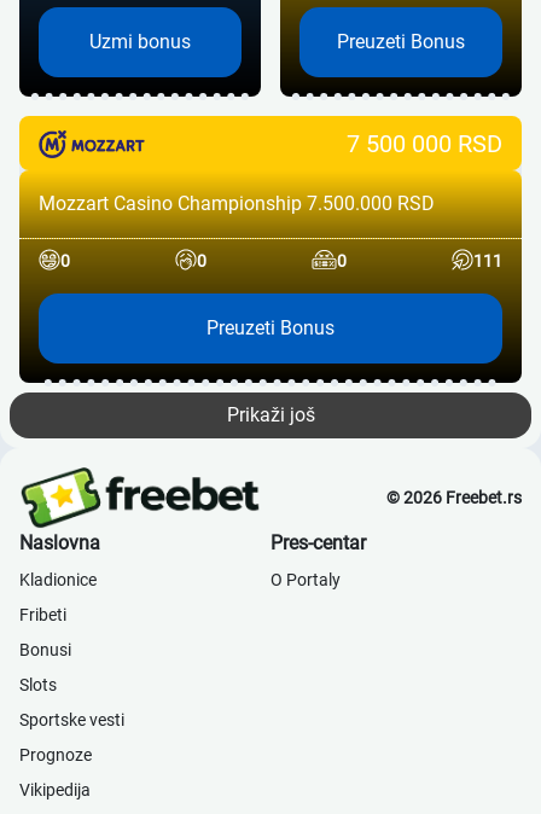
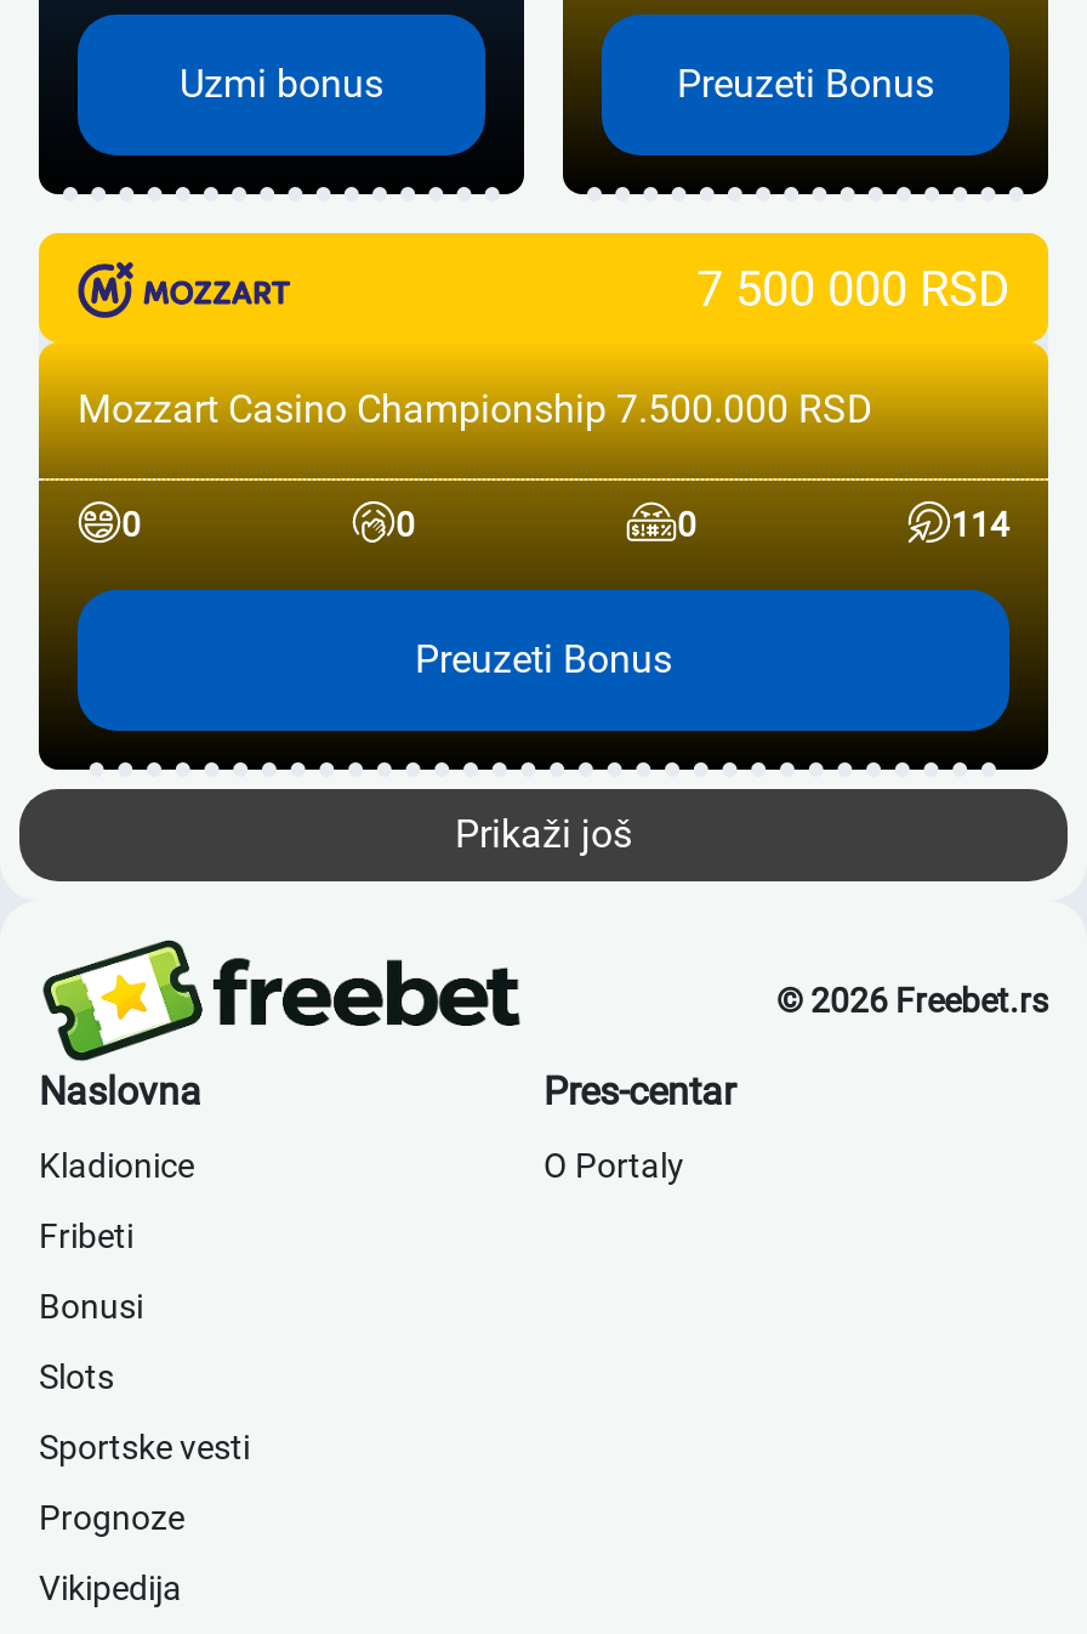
- 111
+ 114
